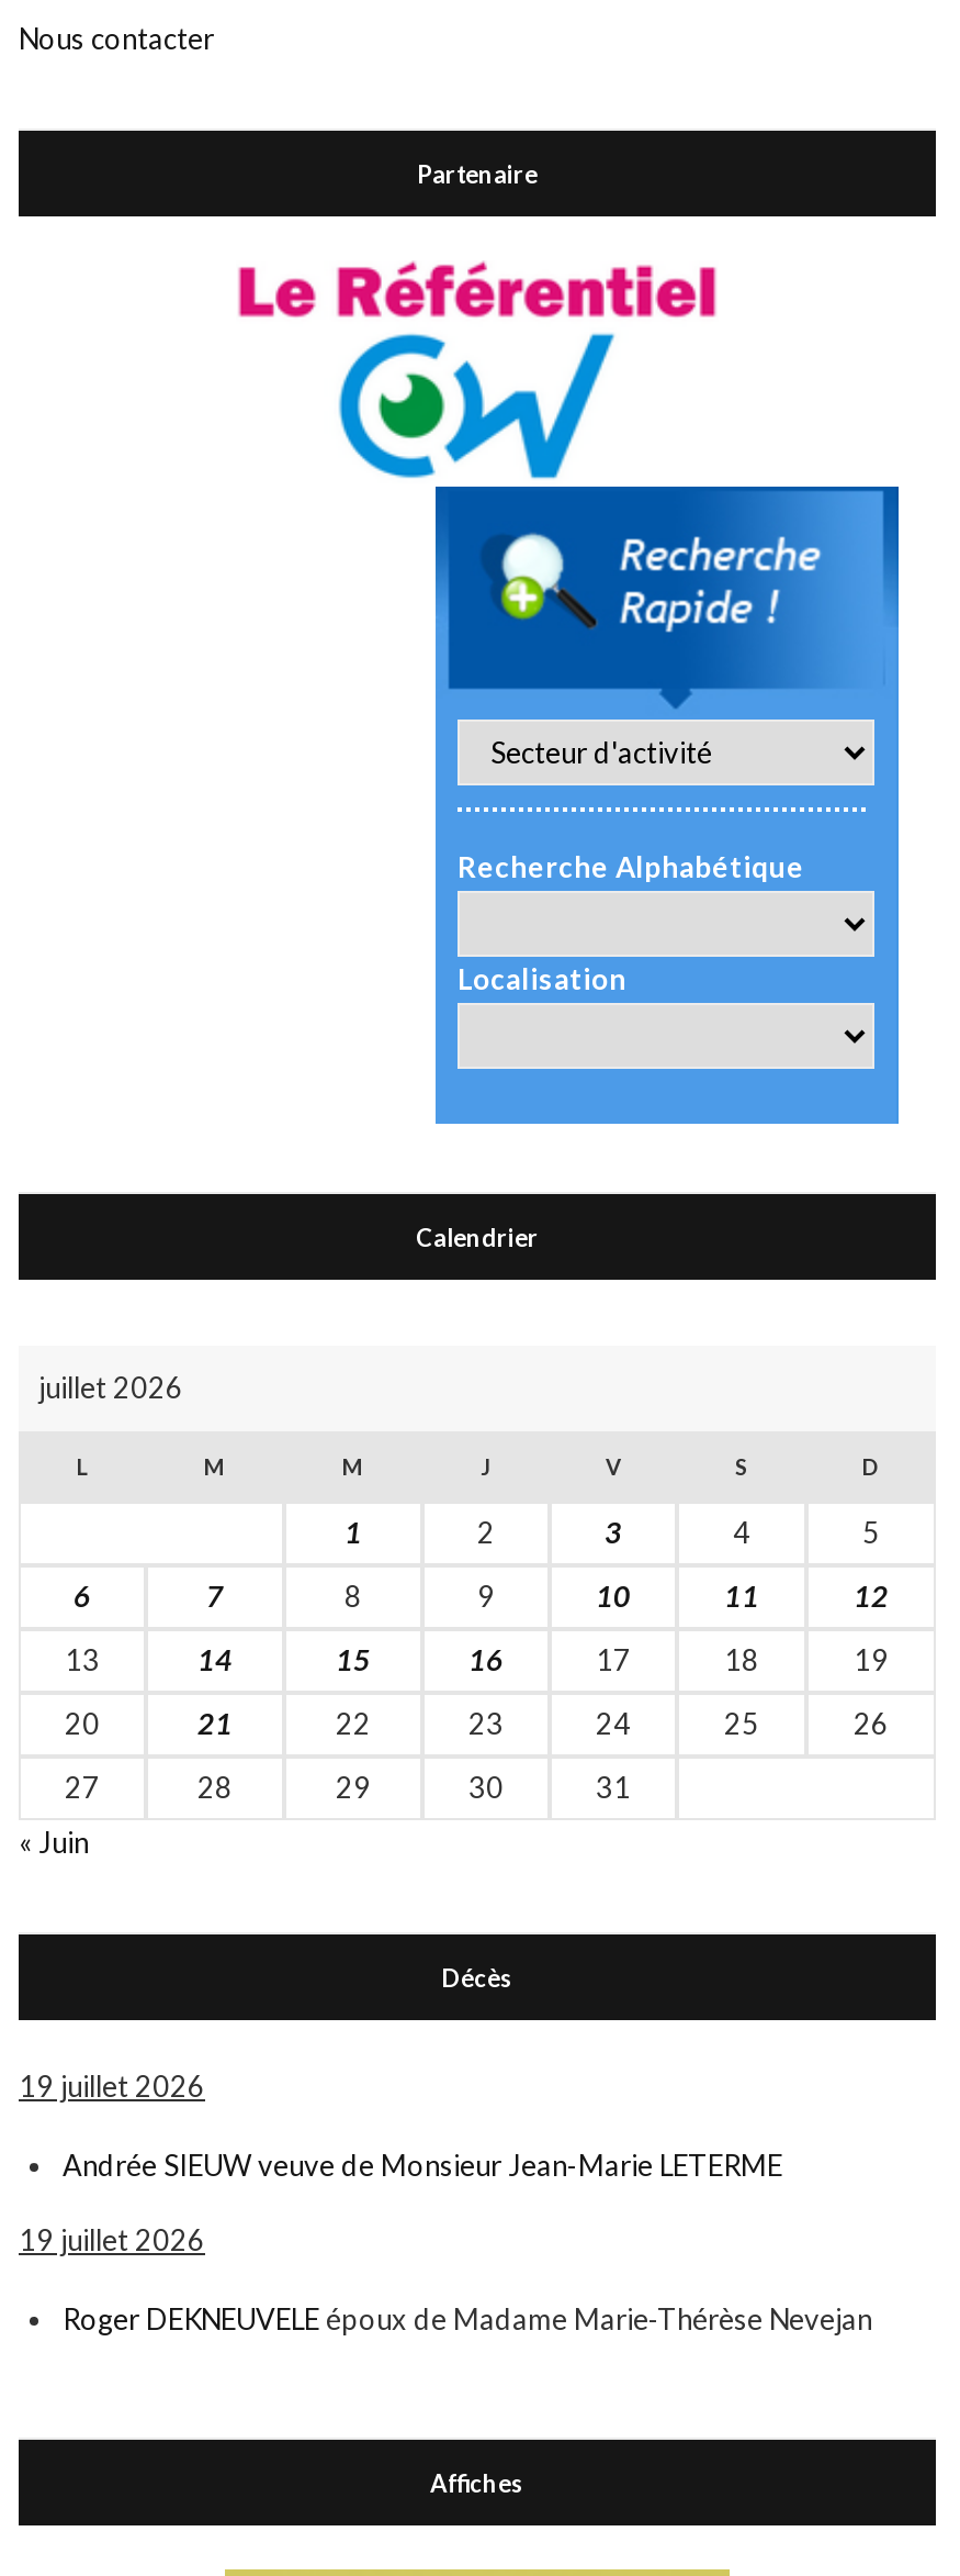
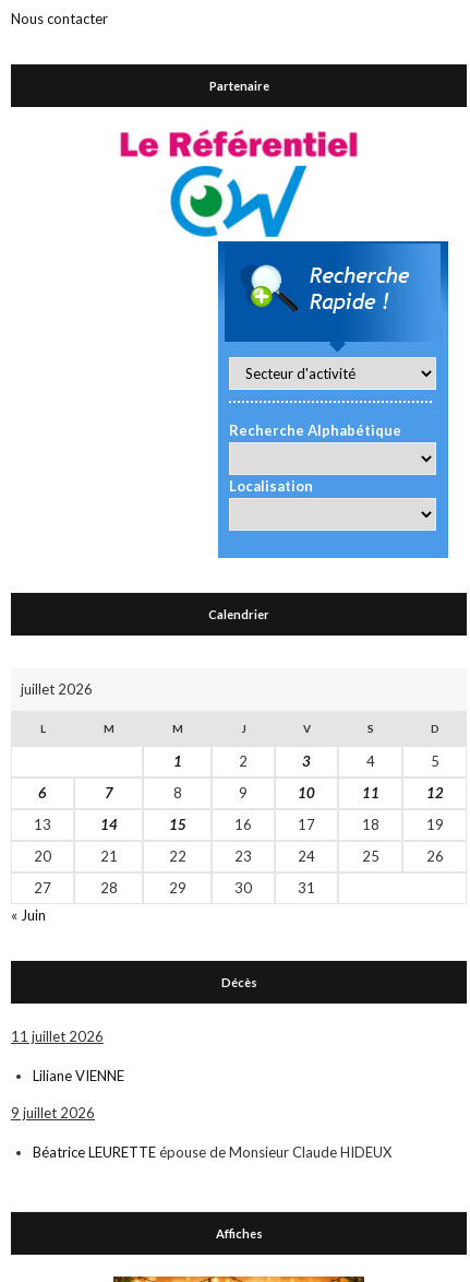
- 19 juillet 2026
+ 11 juillet 2026

- Andrée SIEUW veuve de Monsieur Jean-Marie LETERME
+ Liliane VIENNE

- 19 juillet 2026
+ 9 juillet 2026

- Roger DEKNEUVELE époux de Madame Marie-Thérèse Nevejan
+ Béatrice LEURETTE épouse de Monsieur Claude HIDEUX
